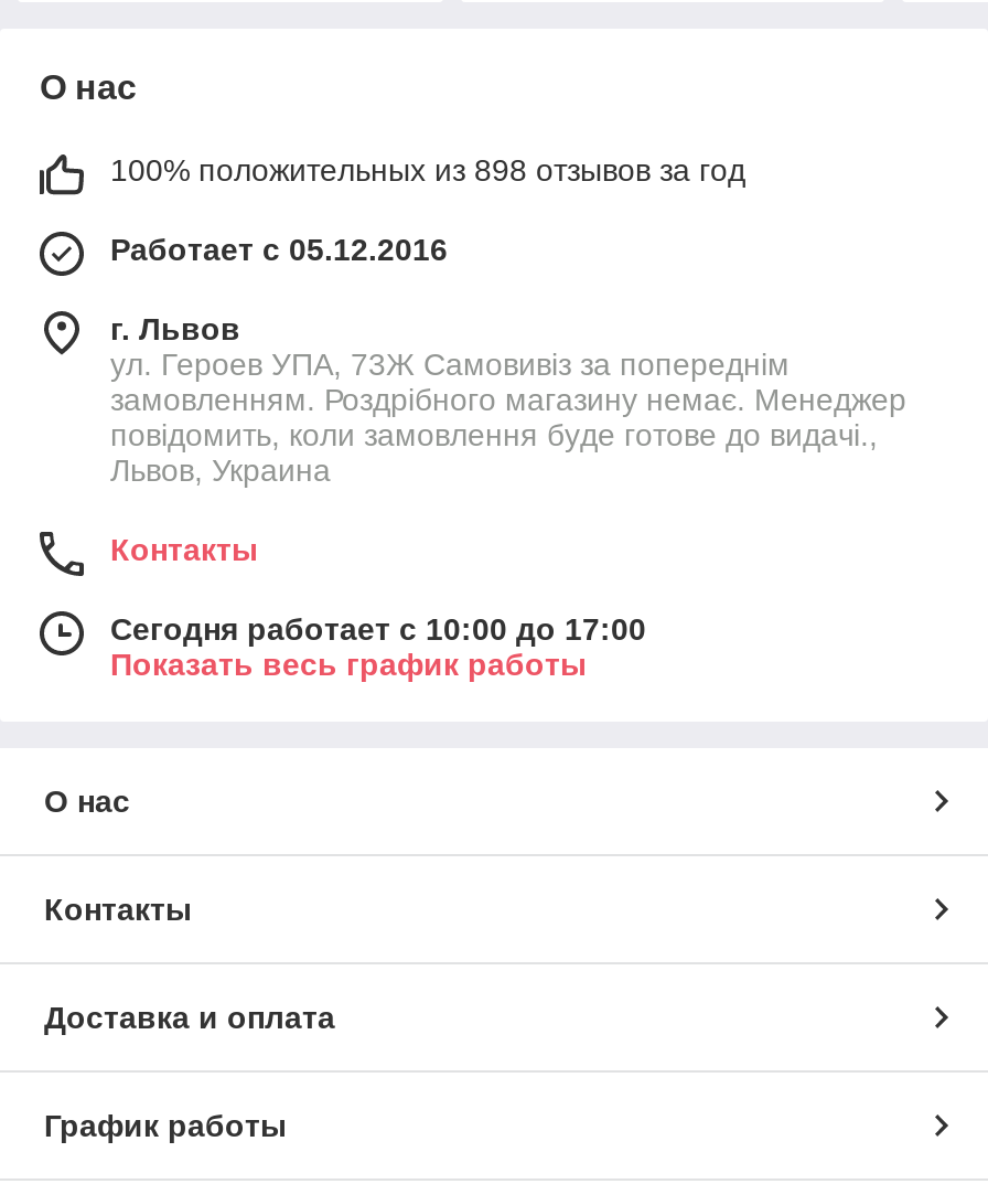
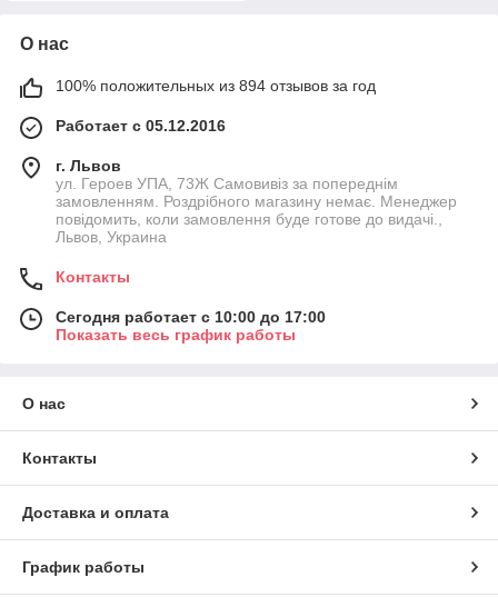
- 100% положительных из 898 отзывов за год
+ 100% положительных из 894 отзывов за год
